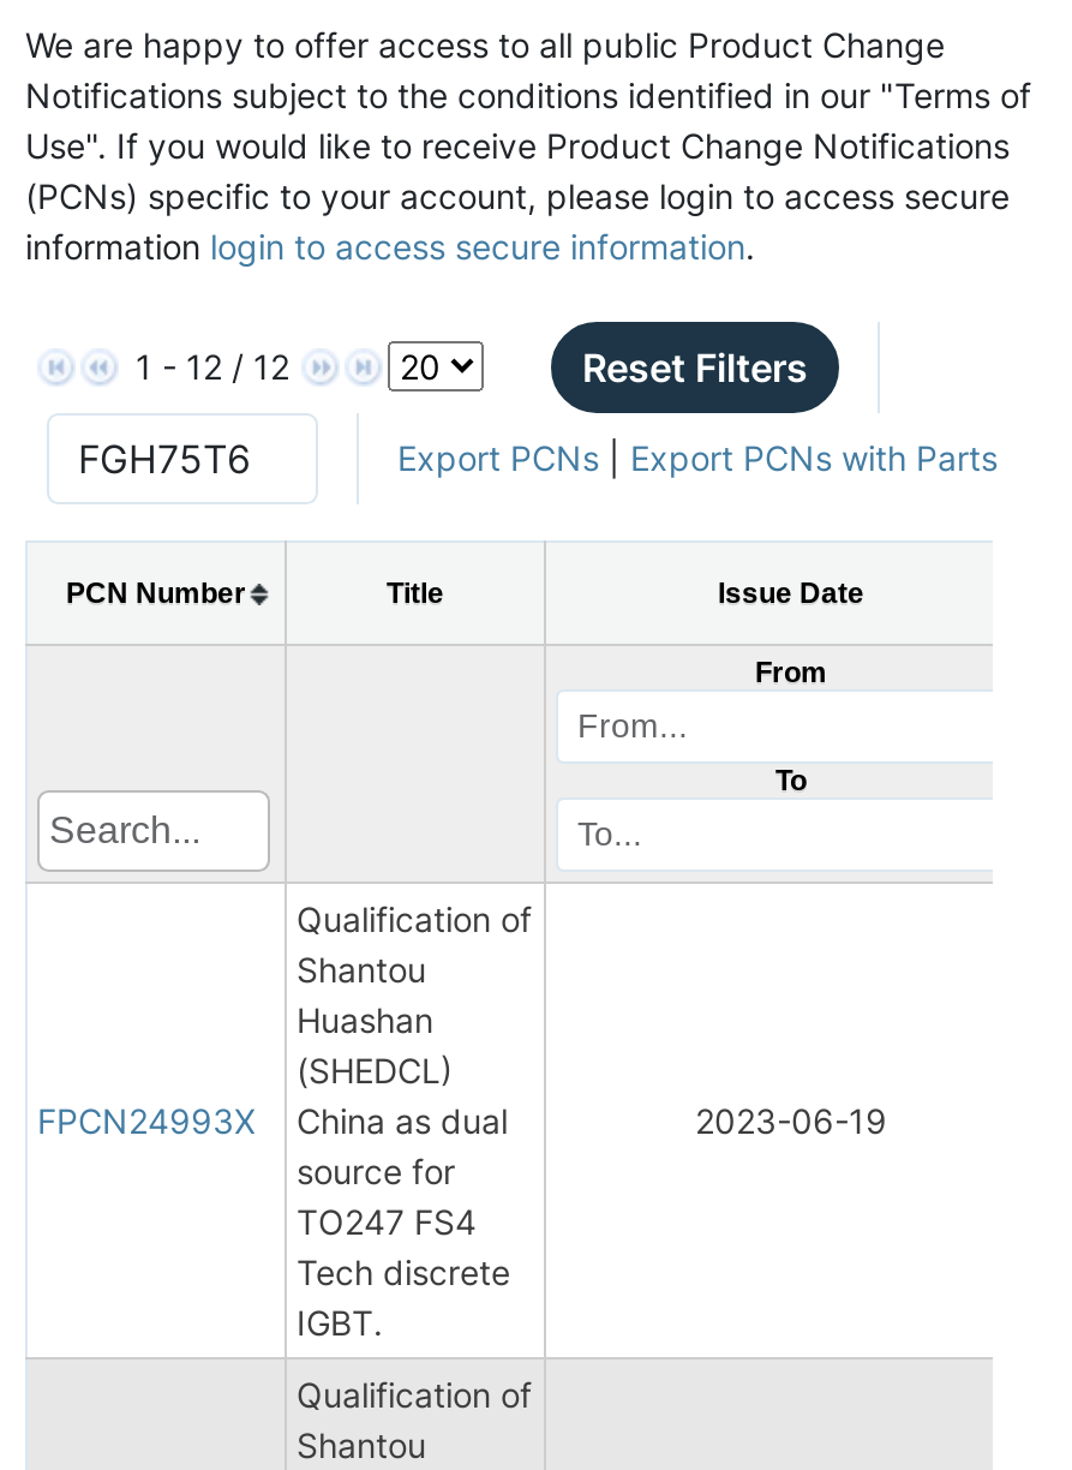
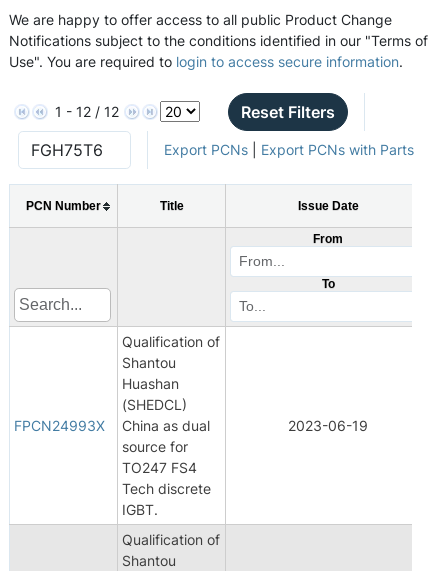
- Use". If you would like to receive Product Change Notifications
- (PCNs) specific to your account, please login to access secure
- information login to access secure information.
+ Use". You are required to login to access secure information.
